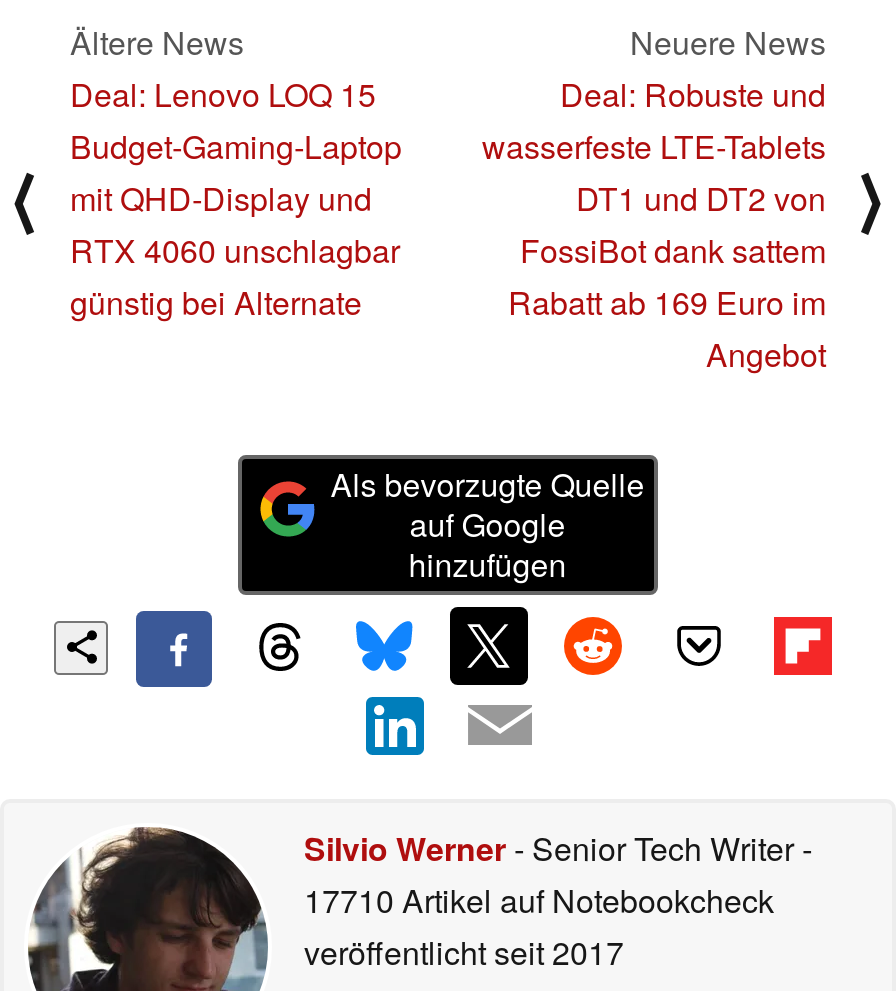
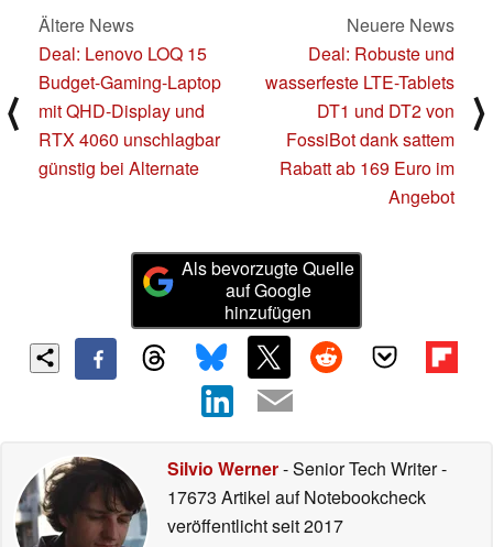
- 17710 Artikel auf Notebookcheck
+ 17673 Artikel auf Notebookcheck
